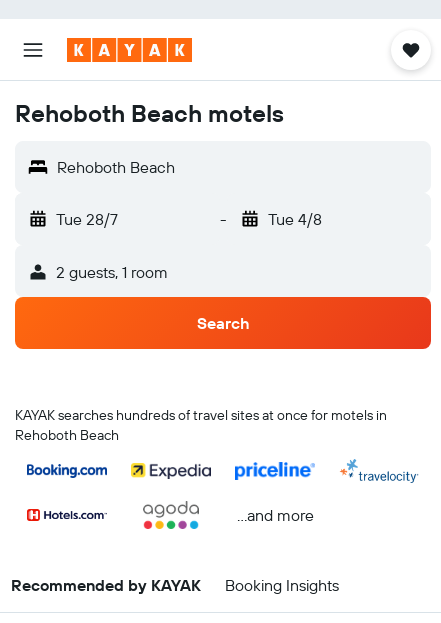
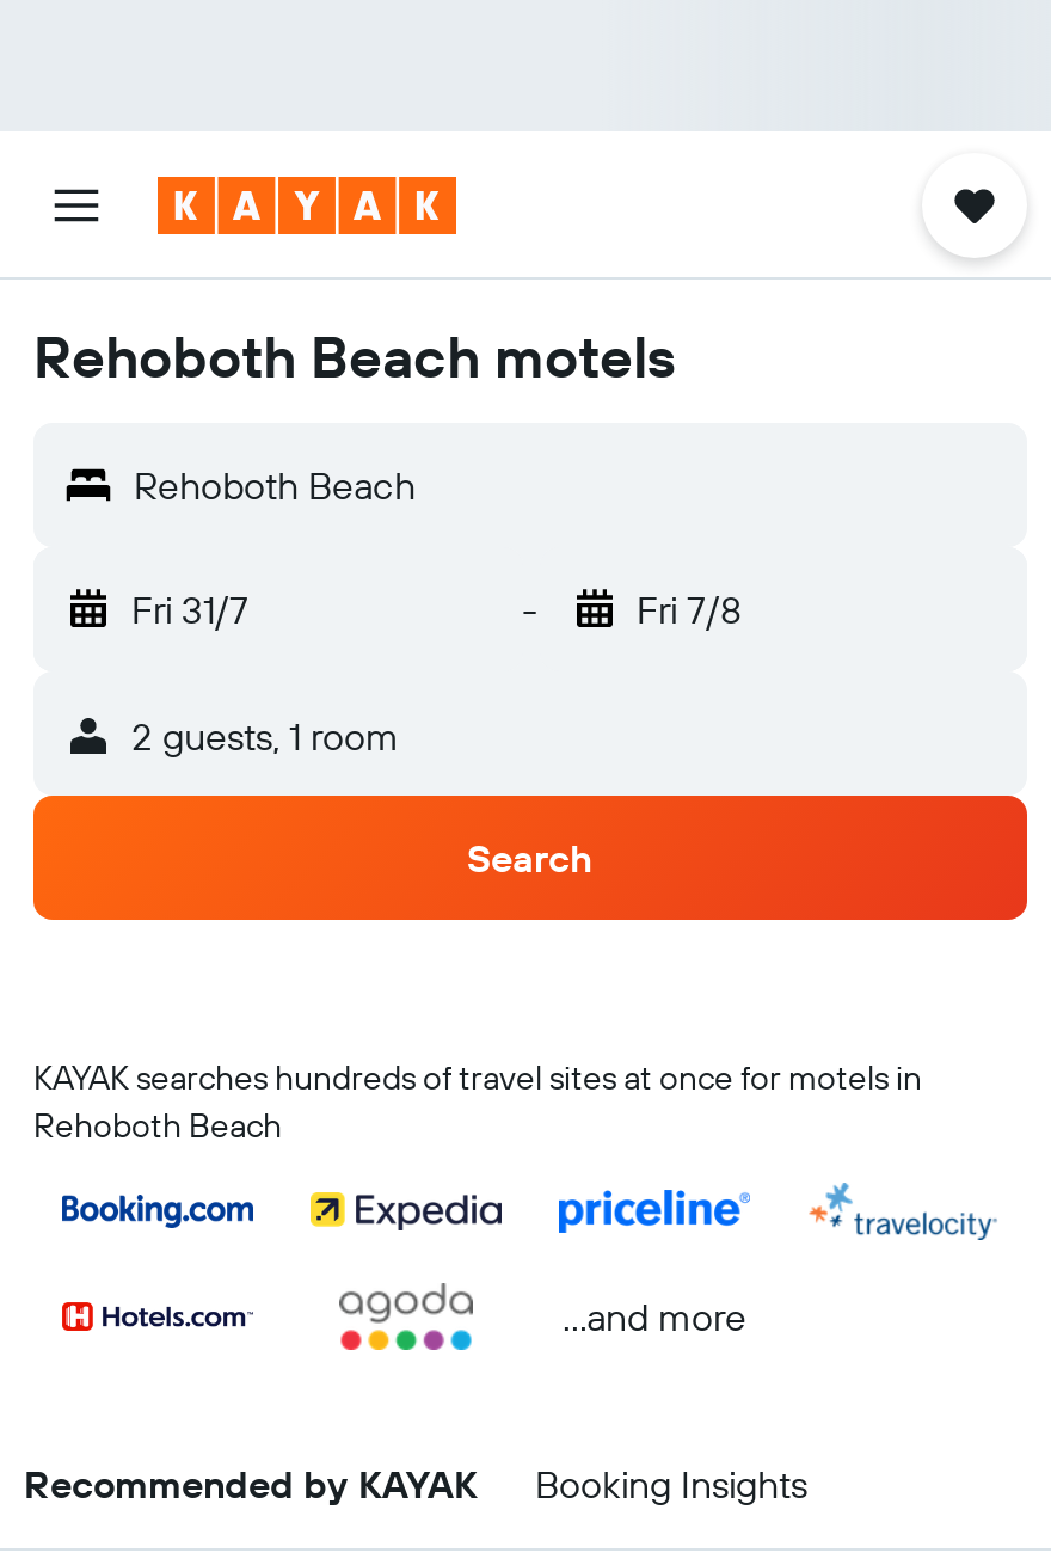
- Tue 28/7
+ Fri 31/7

- Tue 4/8
+ Fri 7/8
